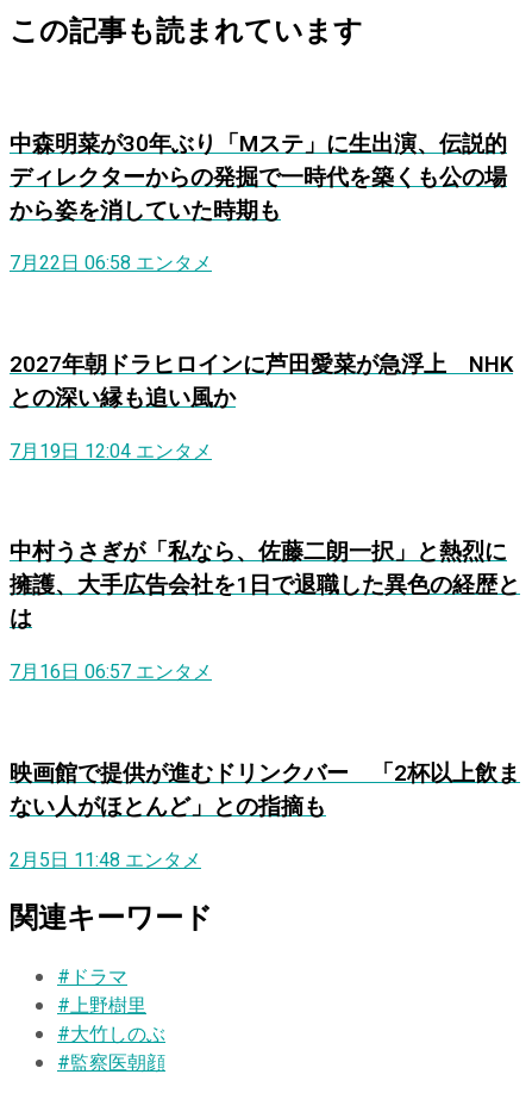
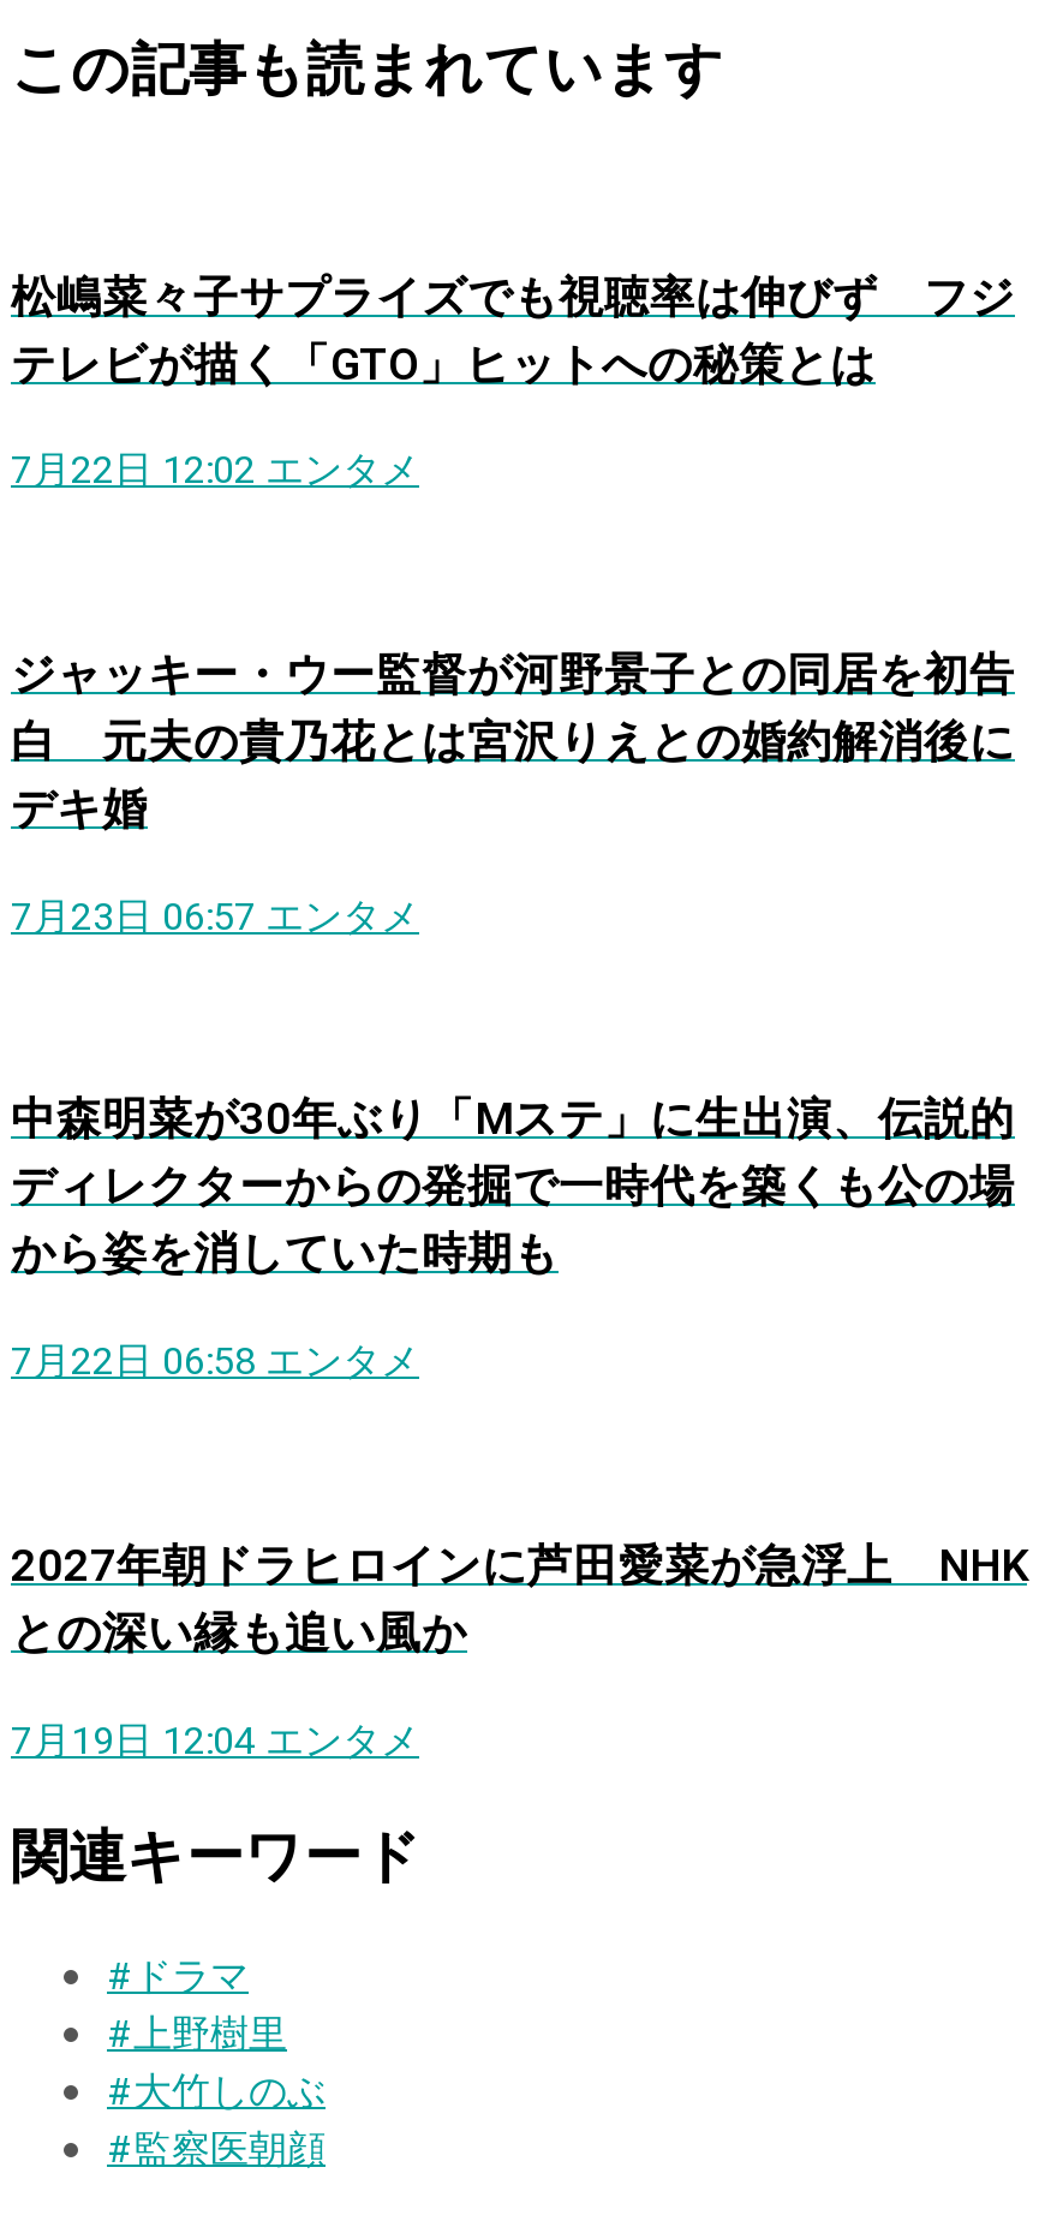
+ 松嶋菜々子サプライズでも視聴率は伸びず フジ
+ テレビが描く「GTO」ヒットへの秘策とは
+ 7月22日 12:02エンタメ
+ ジャッキー・ウー監督が河野景子との同居を初告
+ 白 元夫の貴乃花とは宮沢りえとの婚約解消後に
+ デキ婚
+ 7月23日 06:57エンタメ

moved down: 中森明菜が30年ぶり「Mステ」に生出演、伝説的 | ディレクターからの発掘で一時代を築くも公の場 | から姿を消していた時期も | 7月22日 06:58エンタメ | 2027年朝ドラヒロインに芦田愛菜が急浮上 NHK | との深い縁も追い風か | 7月19日 12:04エンタメ

- 中村うさぎが「私なら、佐藤二朗一択」と熱烈に
- 擁護、大手広告会社を1日で退職した異色の経歴と
- は
- 7月16日 06:57エンタメ
- 映画館で提供が進むドリンクバー 「2杯以上飲ま
- ない人がほとんど」との指摘も
- 2月5日 11:48エンタメ
